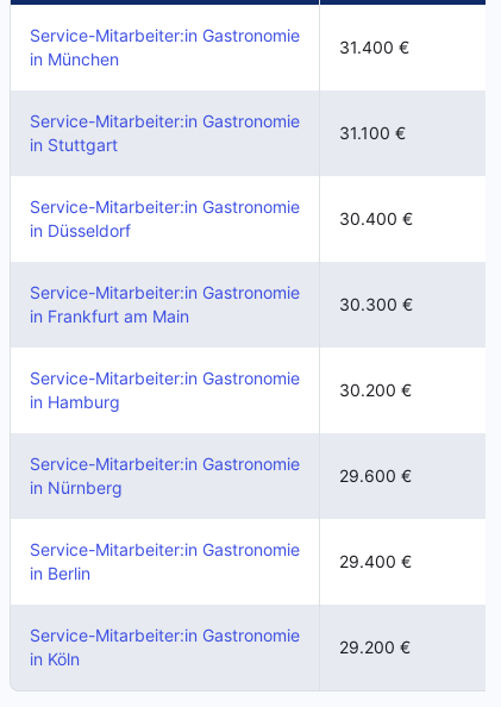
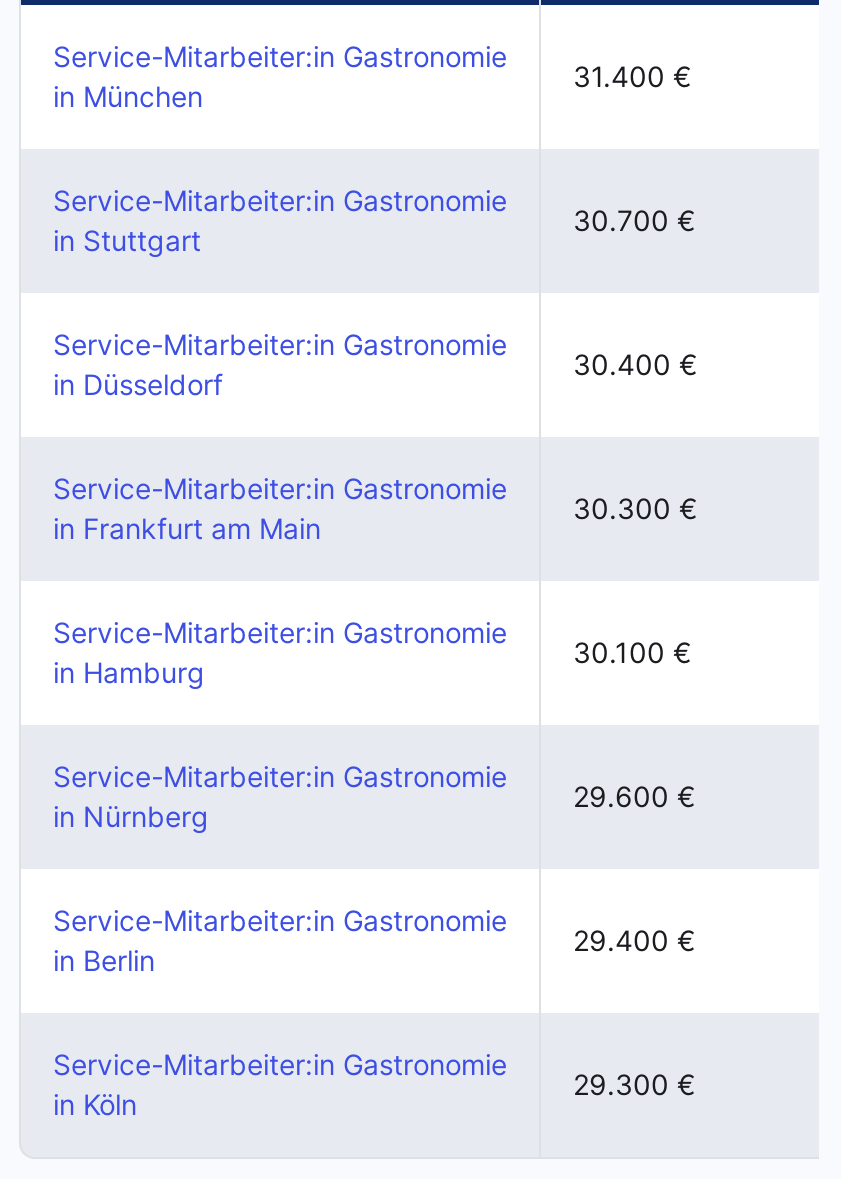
- 31.100 €
+ 30.700 €

- 30.200 €
+ 30.100 €

- 29.200 €
+ 29.300 €
